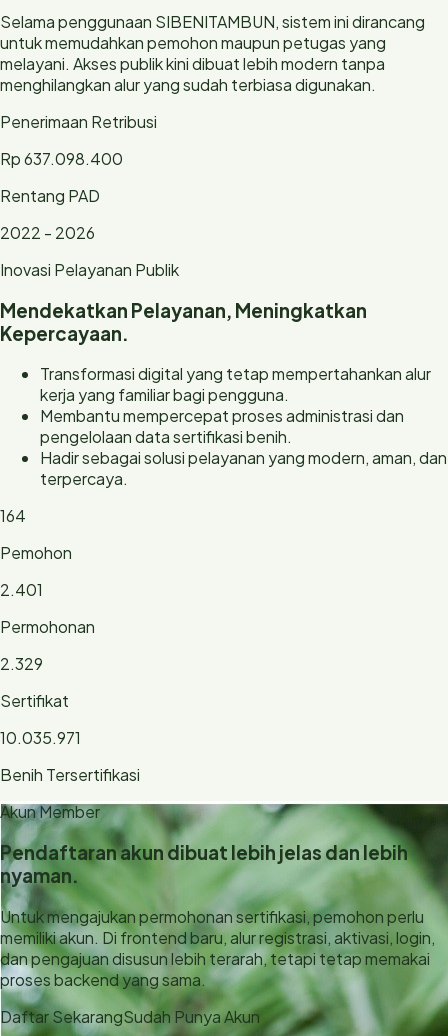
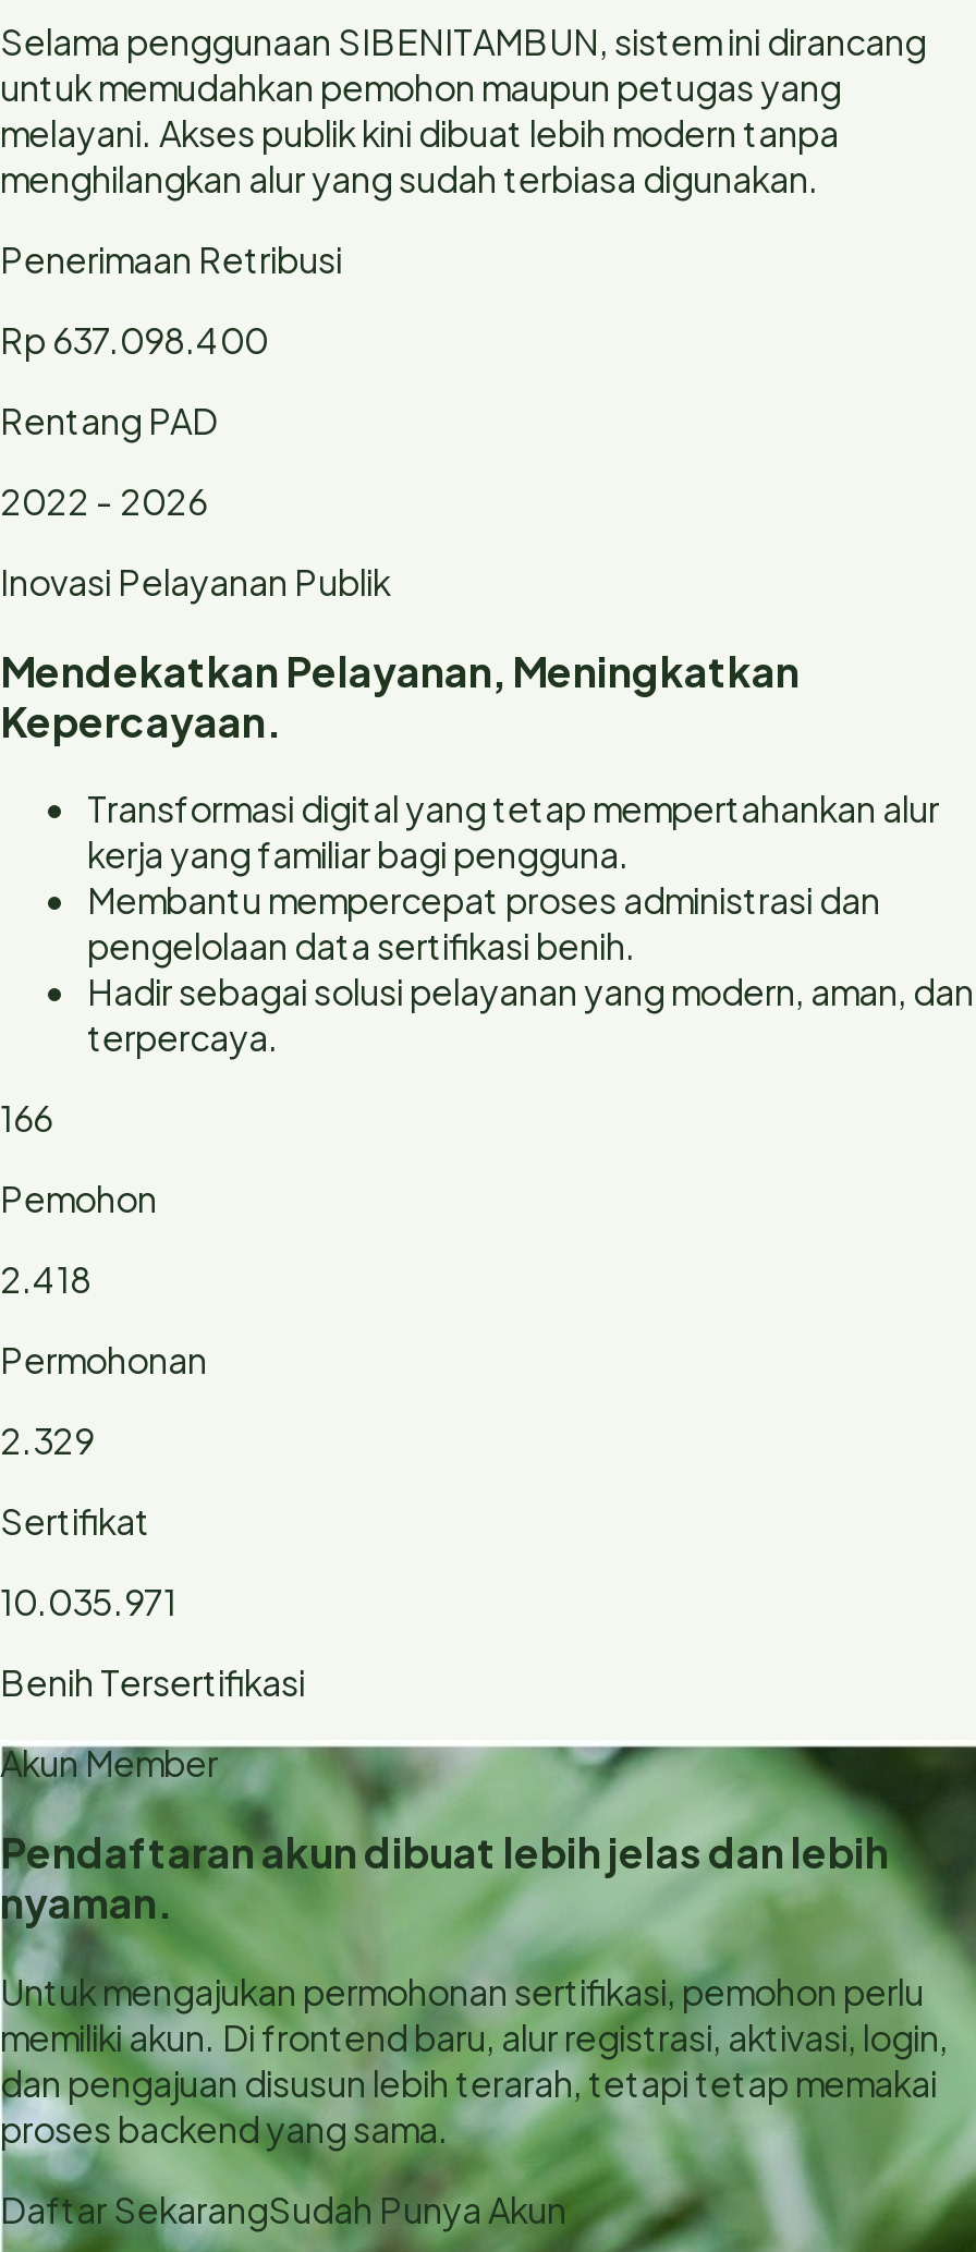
- 164
+ 166

- 2.401
+ 2.418
